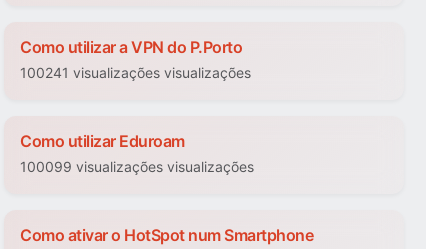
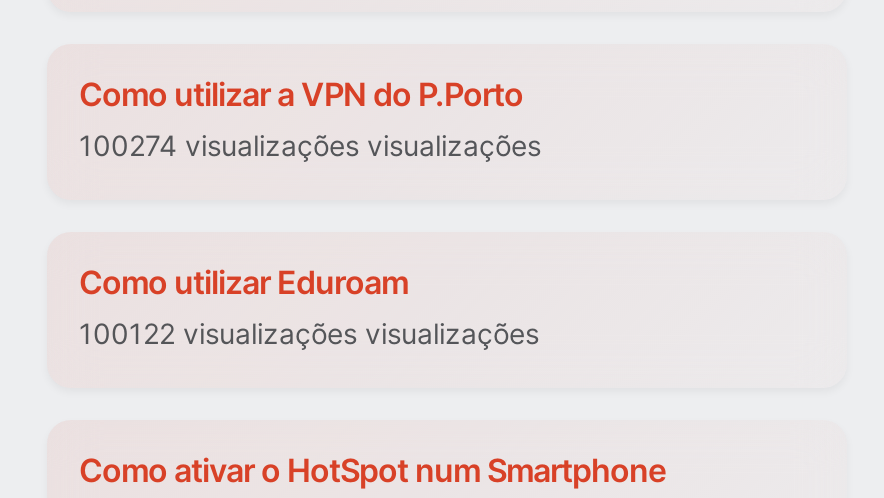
- 100241 visualizações visualizações
+ 100274 visualizações visualizações

- 100099 visualizações visualizações
+ 100122 visualizações visualizações
